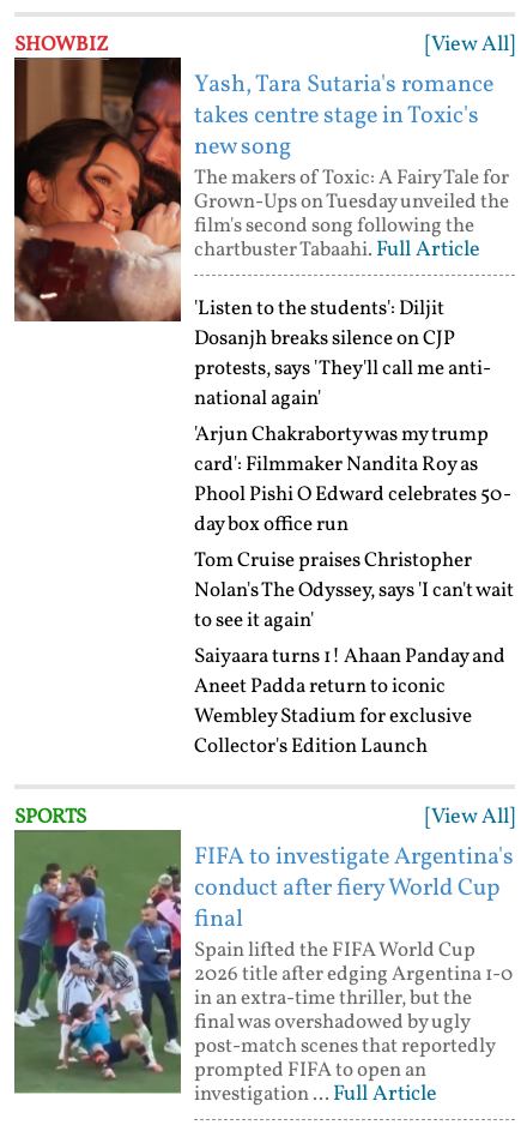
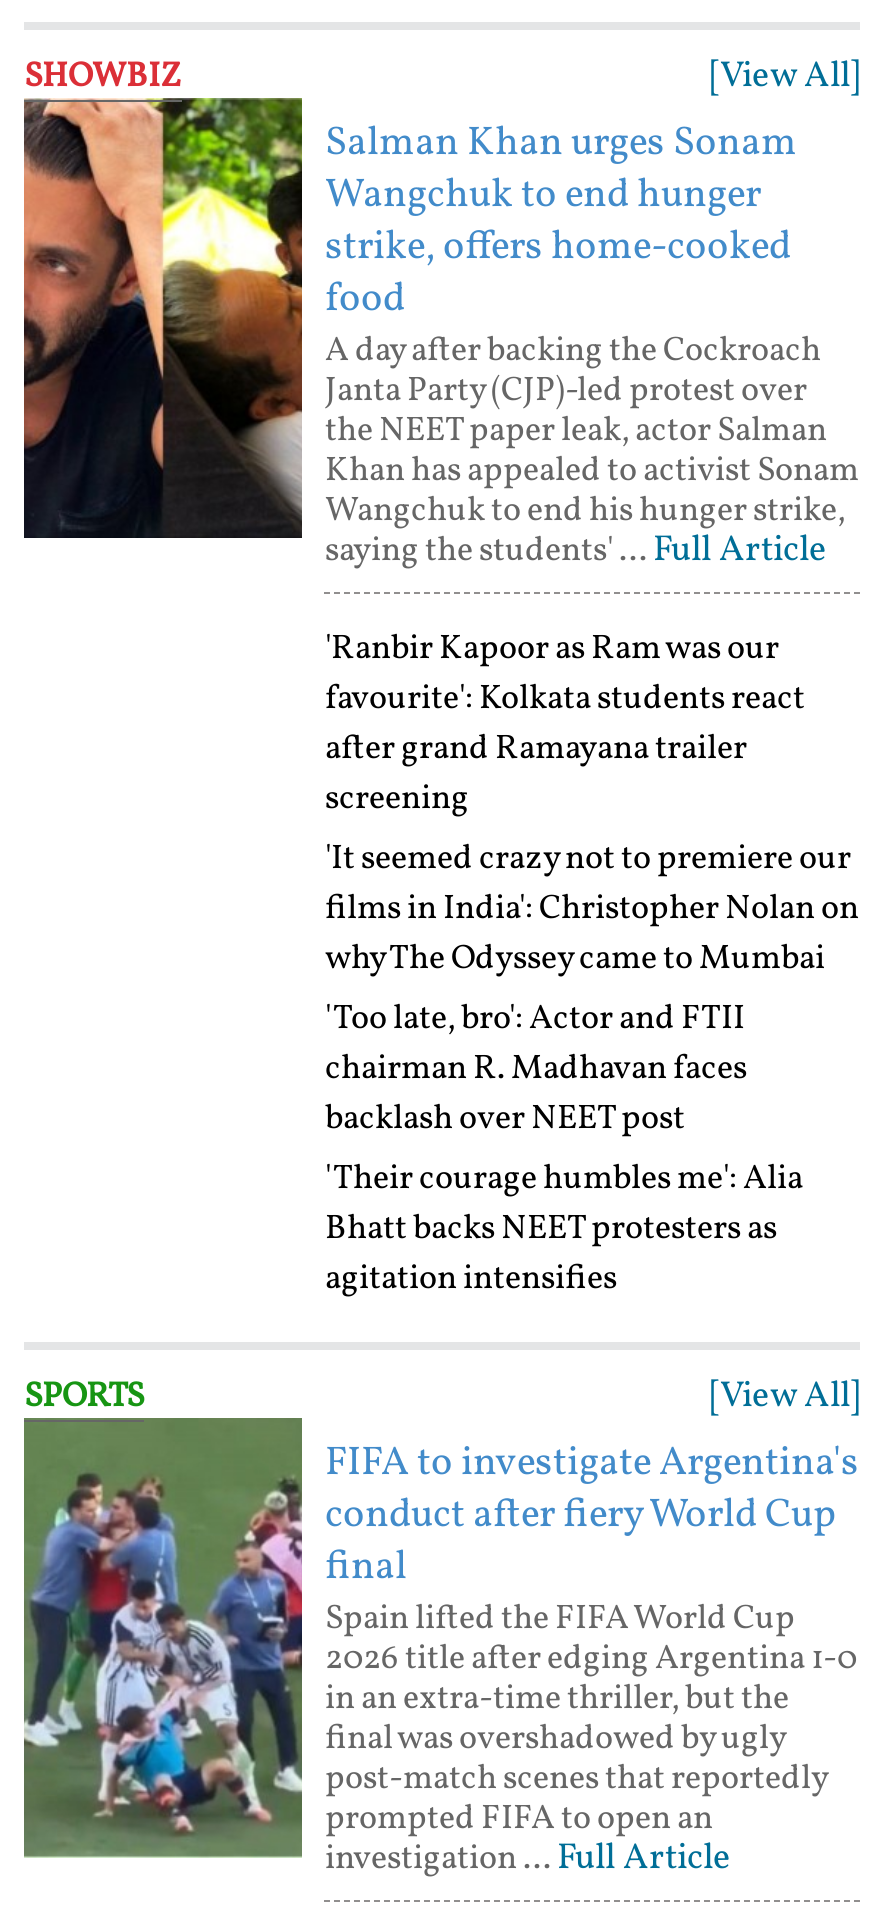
- [image]
- Yash, Tara Sutaria's romance
- takes centre stage in Toxic's
- new song
- The makers of Toxic: A Fairy Tale for
- Grown-Ups on Tuesday unveiled the
- film's second song following the
- chartbuster Tabaahi. Full Article
+ [image]
+ Salman Khan urges Sonam
+ Wangchuk to end hunger
+ strike, offers home-cooked
+ food
+ A day after backing the Cockroach
+ Janta Party (CJP)-led protest over
+ the NEET paper leak, actor Salman
+ Khan has appealed to activist Sonam
+ Wangchuk to end his hunger strike,
+ saying the students' ... Full Article

- 'Listen to the students': Diljit
- Dosanjh breaks silence on CJP
- protests, says 'They'll call me anti-
- national again'
- 'Arjun Chakraborty was my trump
- card': Filmmaker Nandita Roy as
- Phool Pishi O Edward celebrates 50-
- day box office run
- Tom Cruise praises Christopher
- Nolan's The Odyssey, says 'I can't wait
- to see it again'
- Saiyaara turns 1! Ahaan Panday and
- Aneet Padda return to iconic
- Wembley Stadium for exclusive
- Collector's Edition Launch
+ 'Ranbir Kapoor as Ram was our
+ favourite': Kolkata students react
+ after grand Ramayana trailer
+ screening
+ 'It seemed crazy not to premiere our
+ films in India': Christopher Nolan on
+ why The Odyssey came to Mumbai
+ 'Too late, bro': Actor and FTII
+ chairman R. Madhavan faces
+ backlash over NEET post
+ 'Their courage humbles me': Alia
+ Bhatt backs NEET protesters as
+ agitation intensifies
